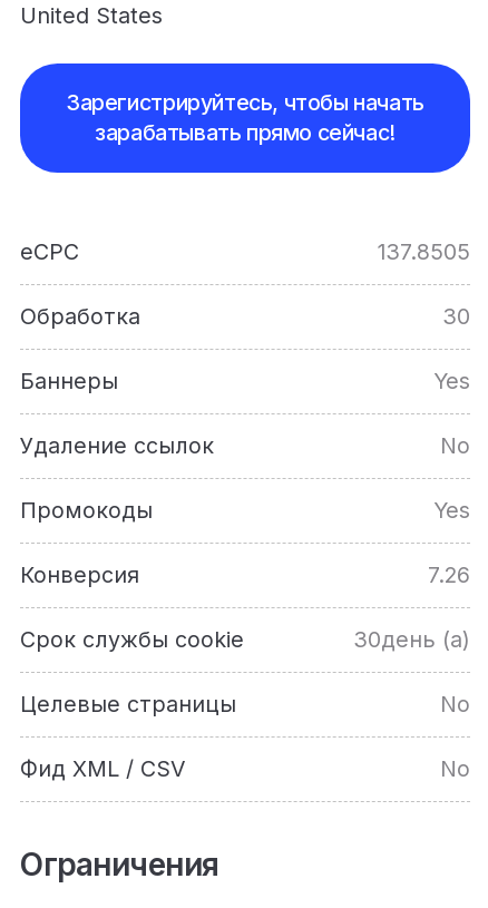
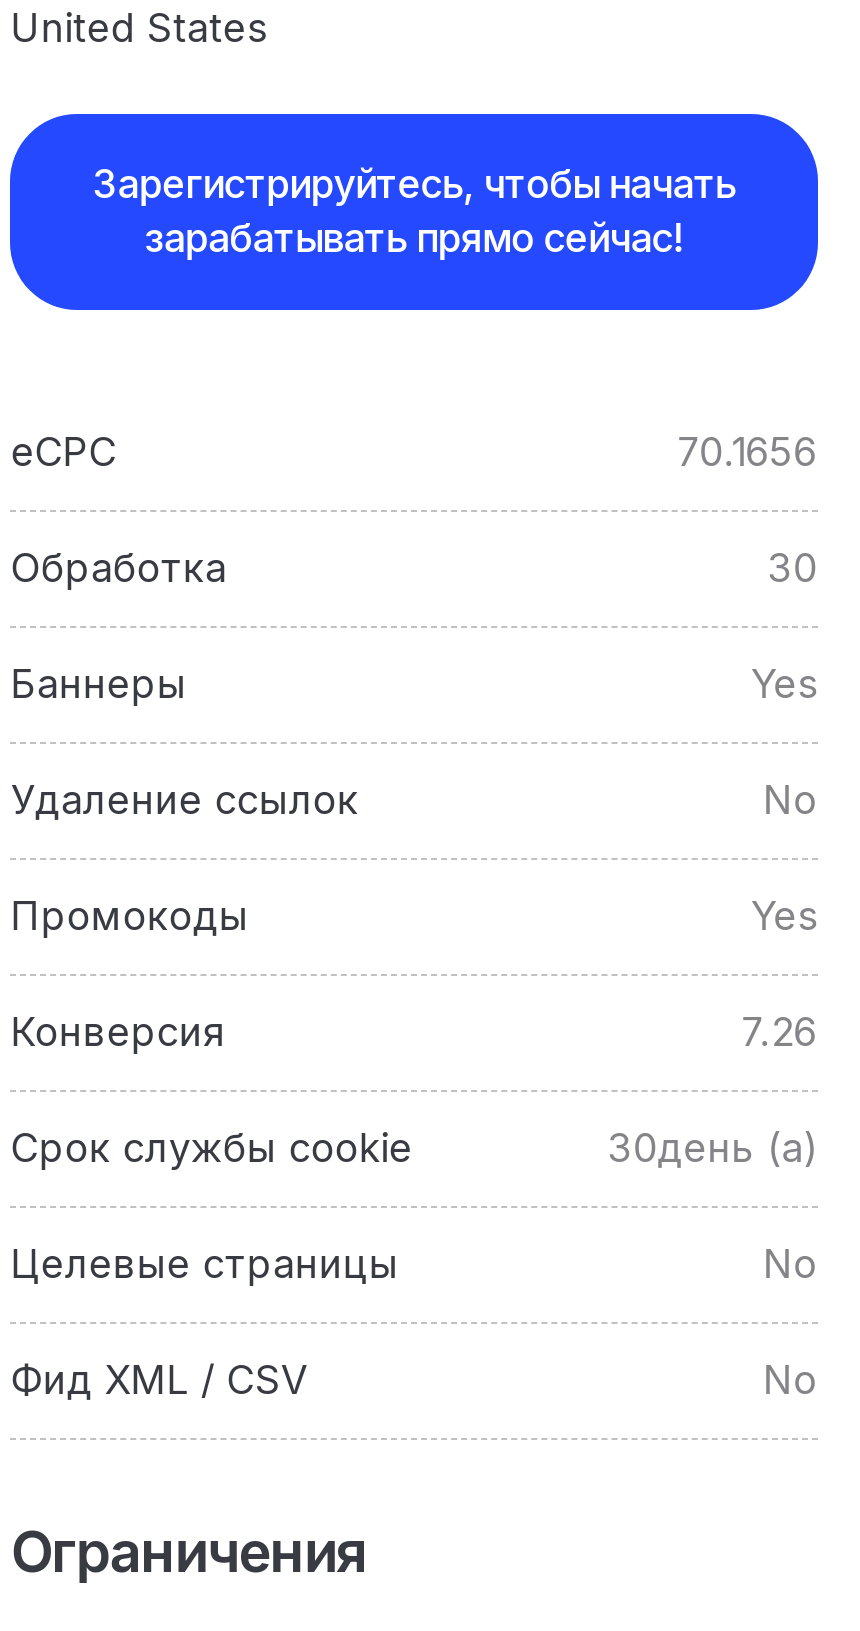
- 137.8505
+ 70.1656
